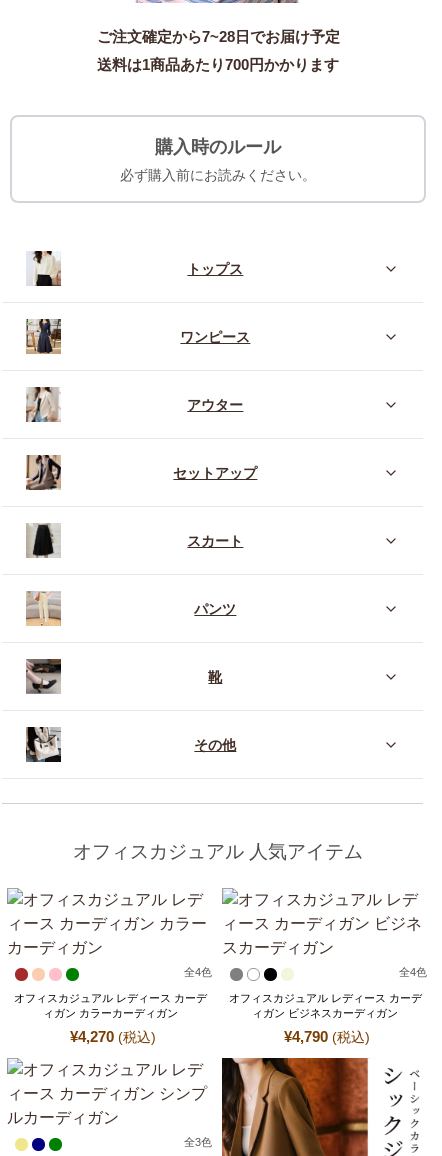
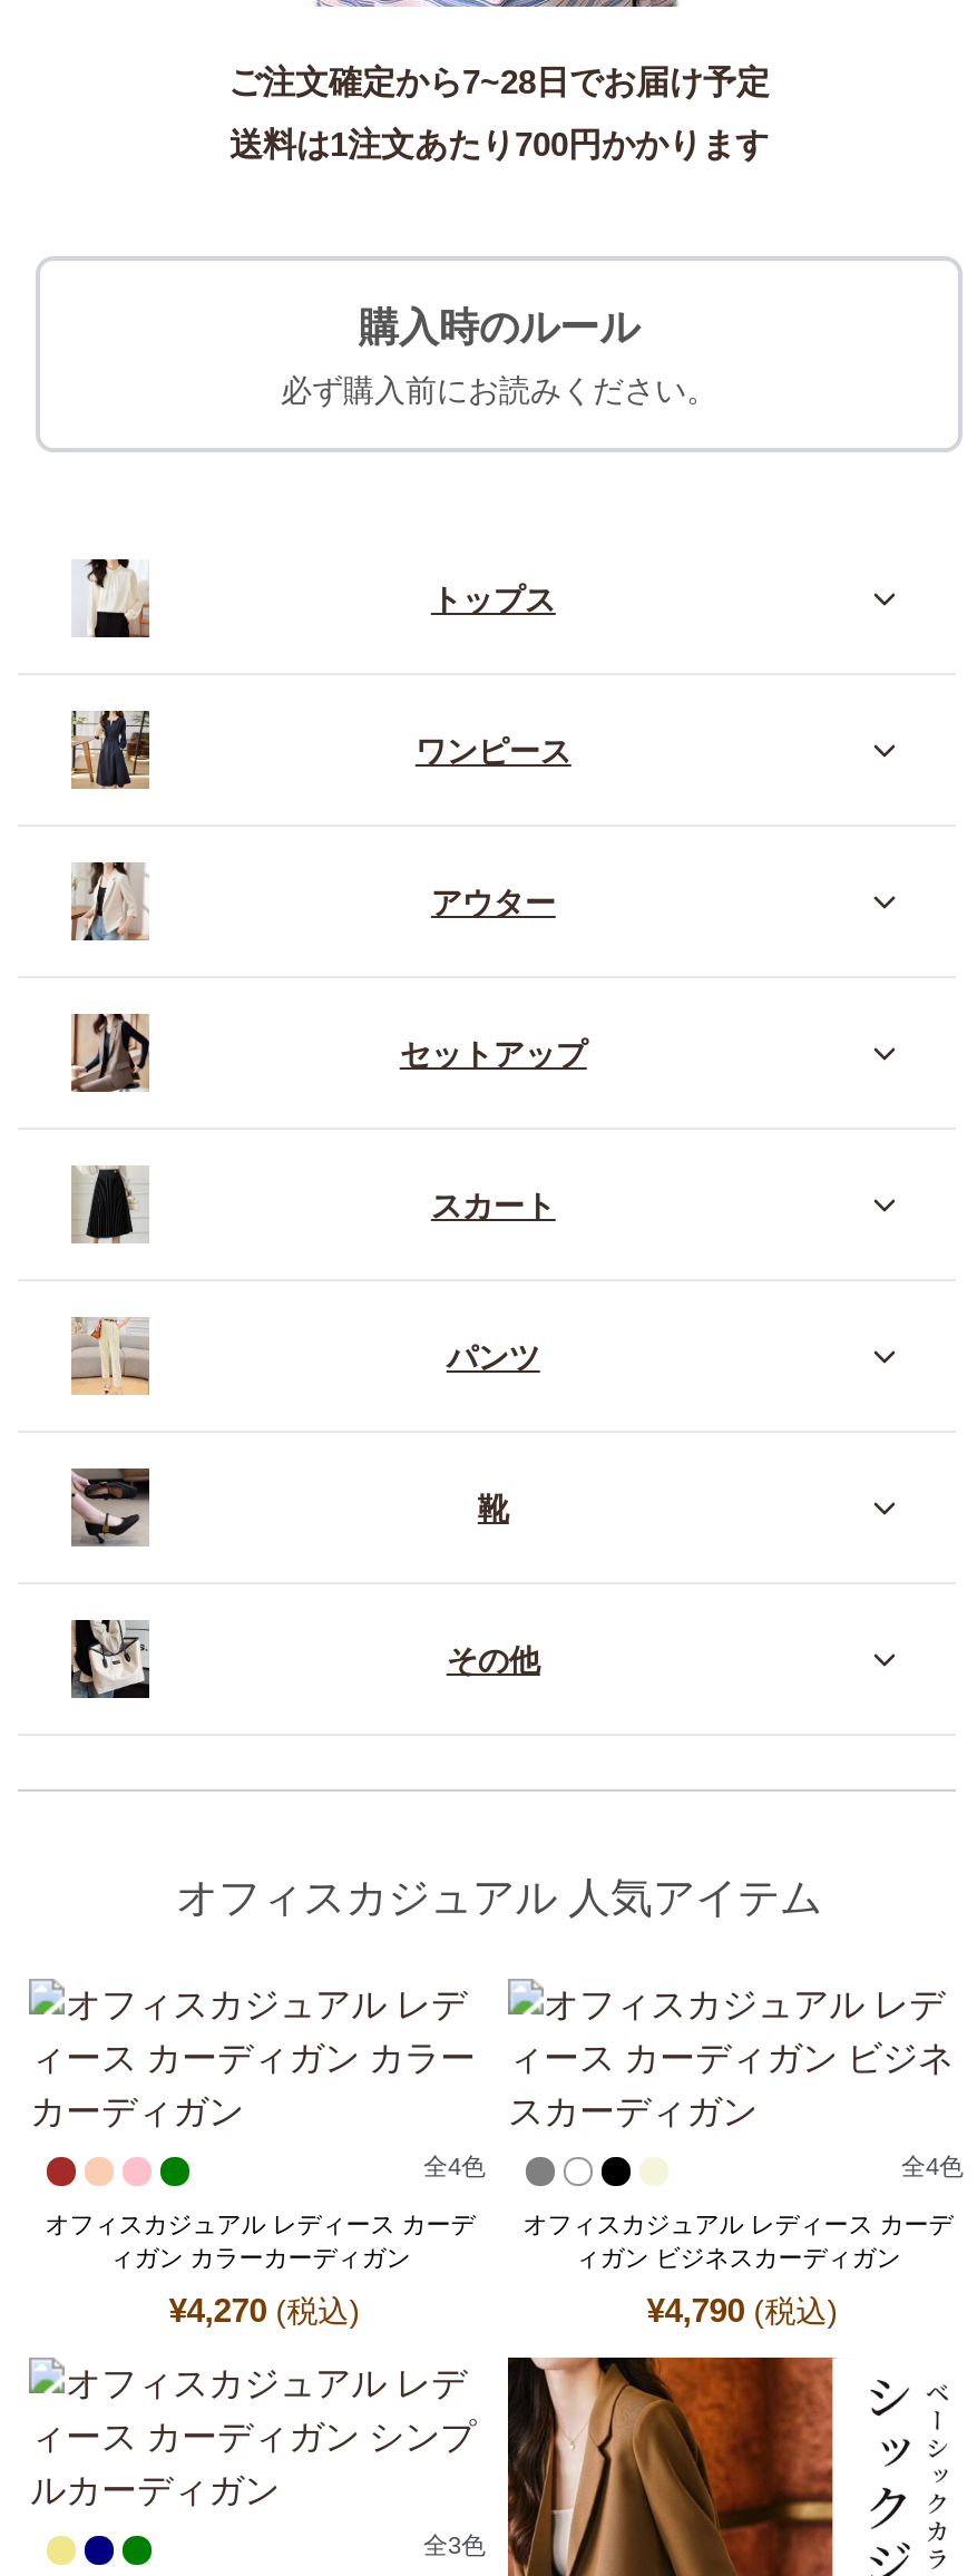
- 送料は1商品あたり700円かかります
+ 送料は1注文あたり700円かかります
